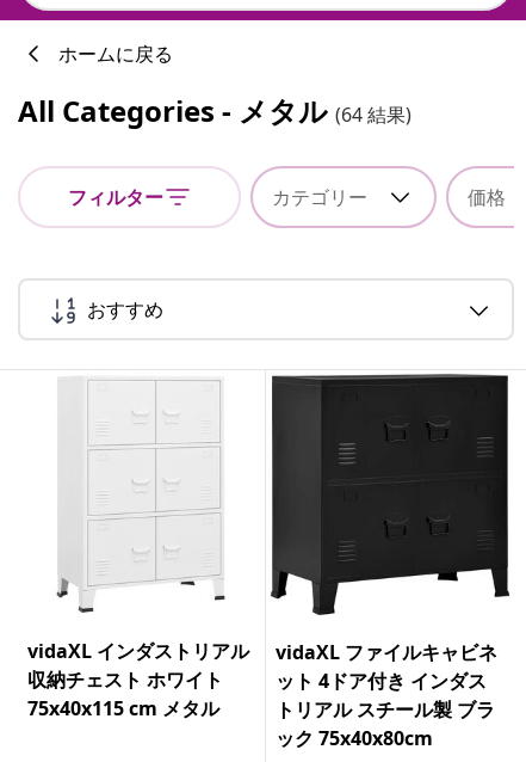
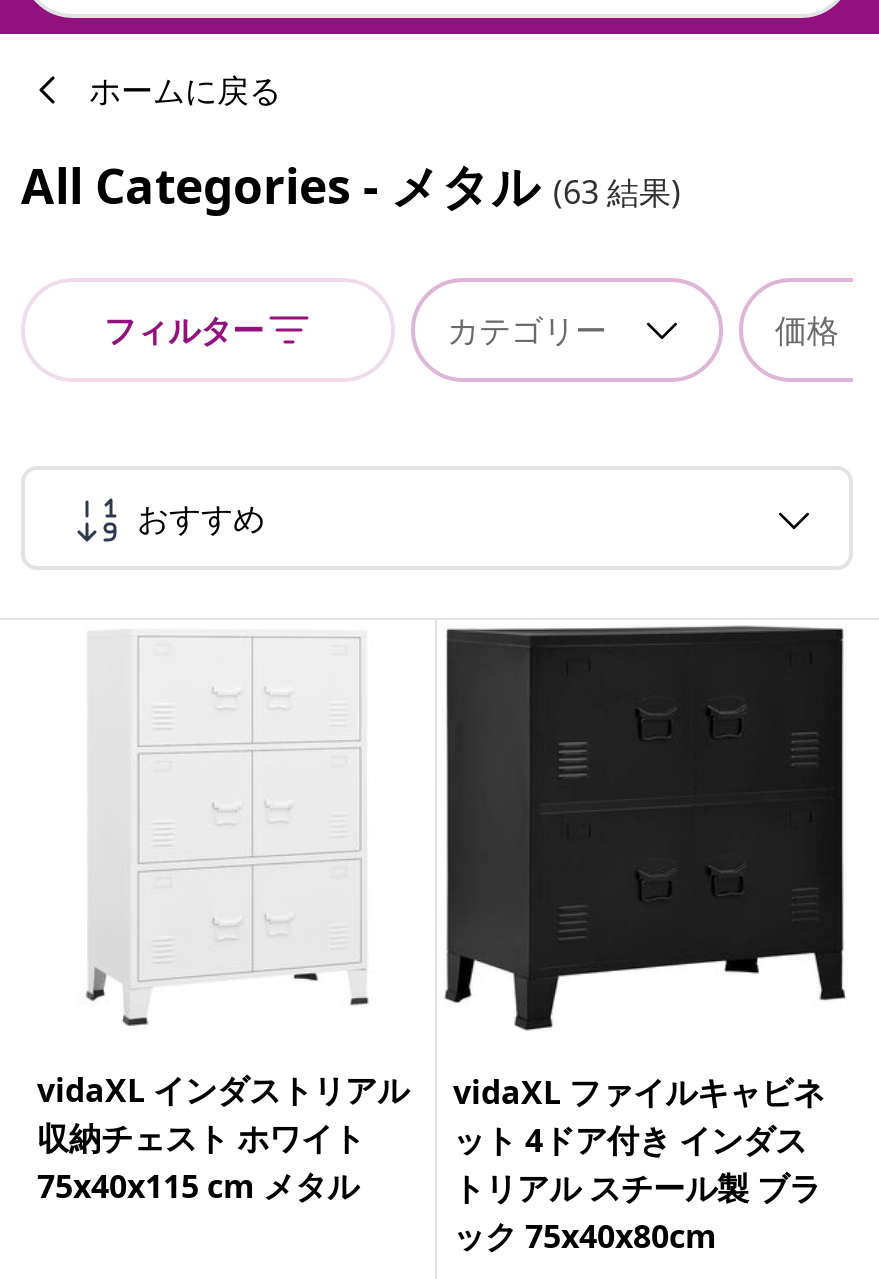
- All Categories - メタル (64 結果)
+ All Categories - メタル (63 結果)
